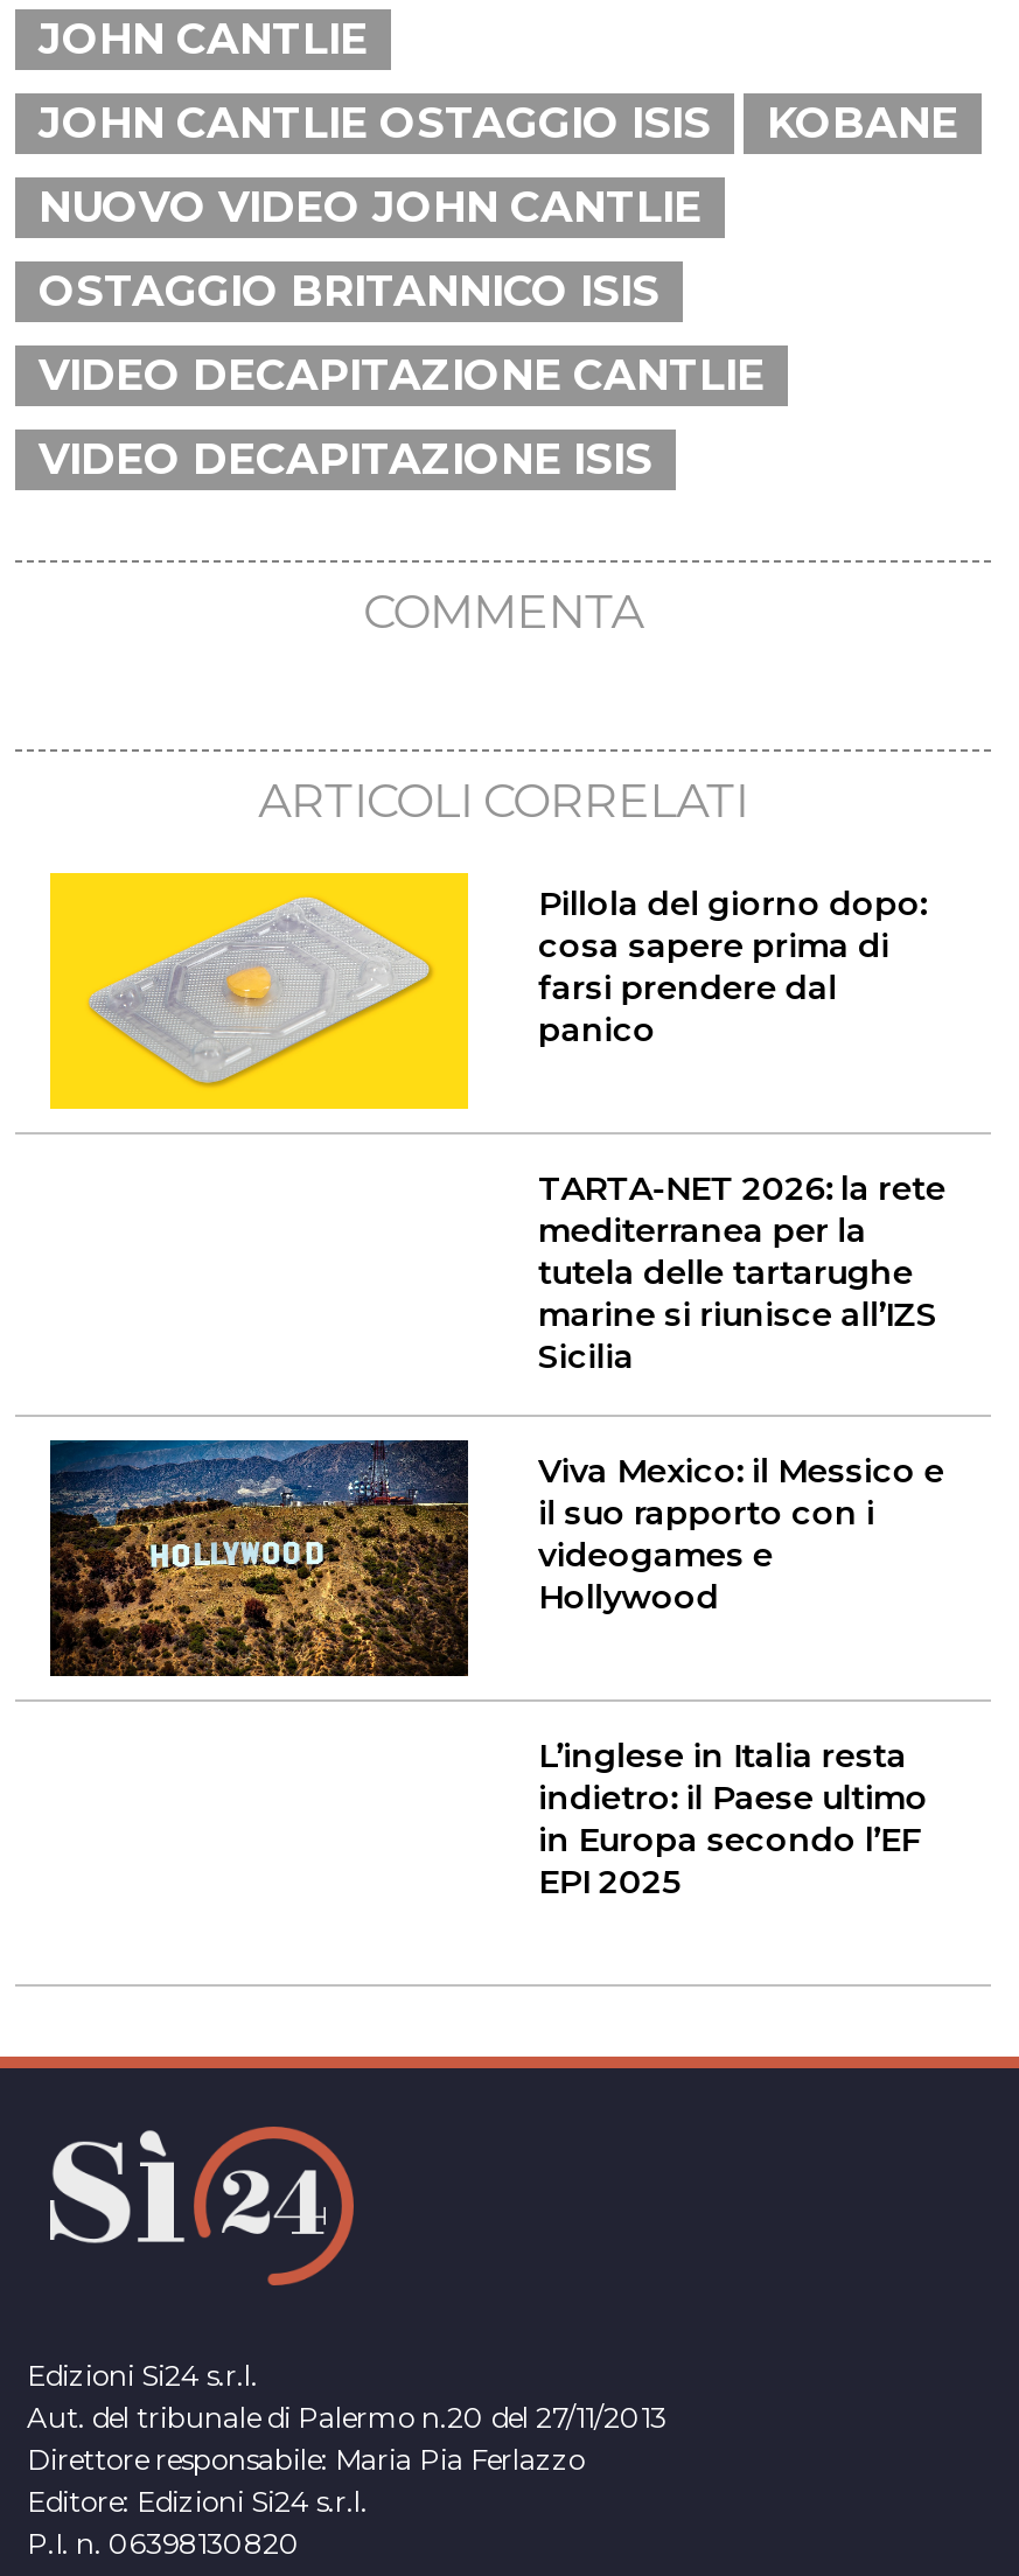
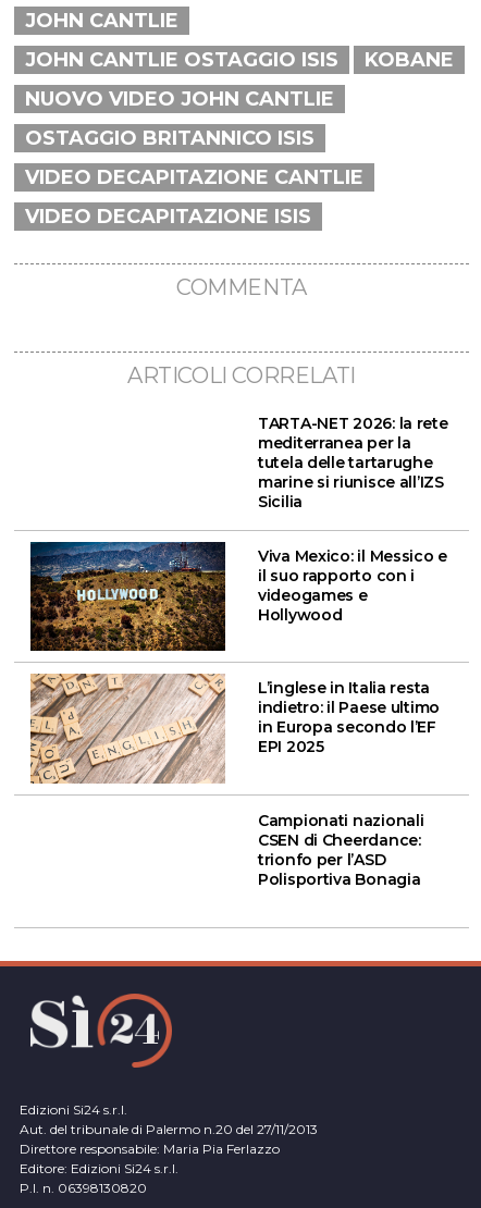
- [image]
- Pillola del giorno dopo:
- cosa sapere prima di
- farsi prendere dal
- panico

moved up: [image] | TARTA-NET 2026: la rete | mediterranea per la | ... | in Europa secondo l’EF | EPI 2025

+ [image]

+ Campionati nazionali
+ CSEN di Cheerdance:
+ trionfo per l’ASD
+ Polisportiva Bonagia
